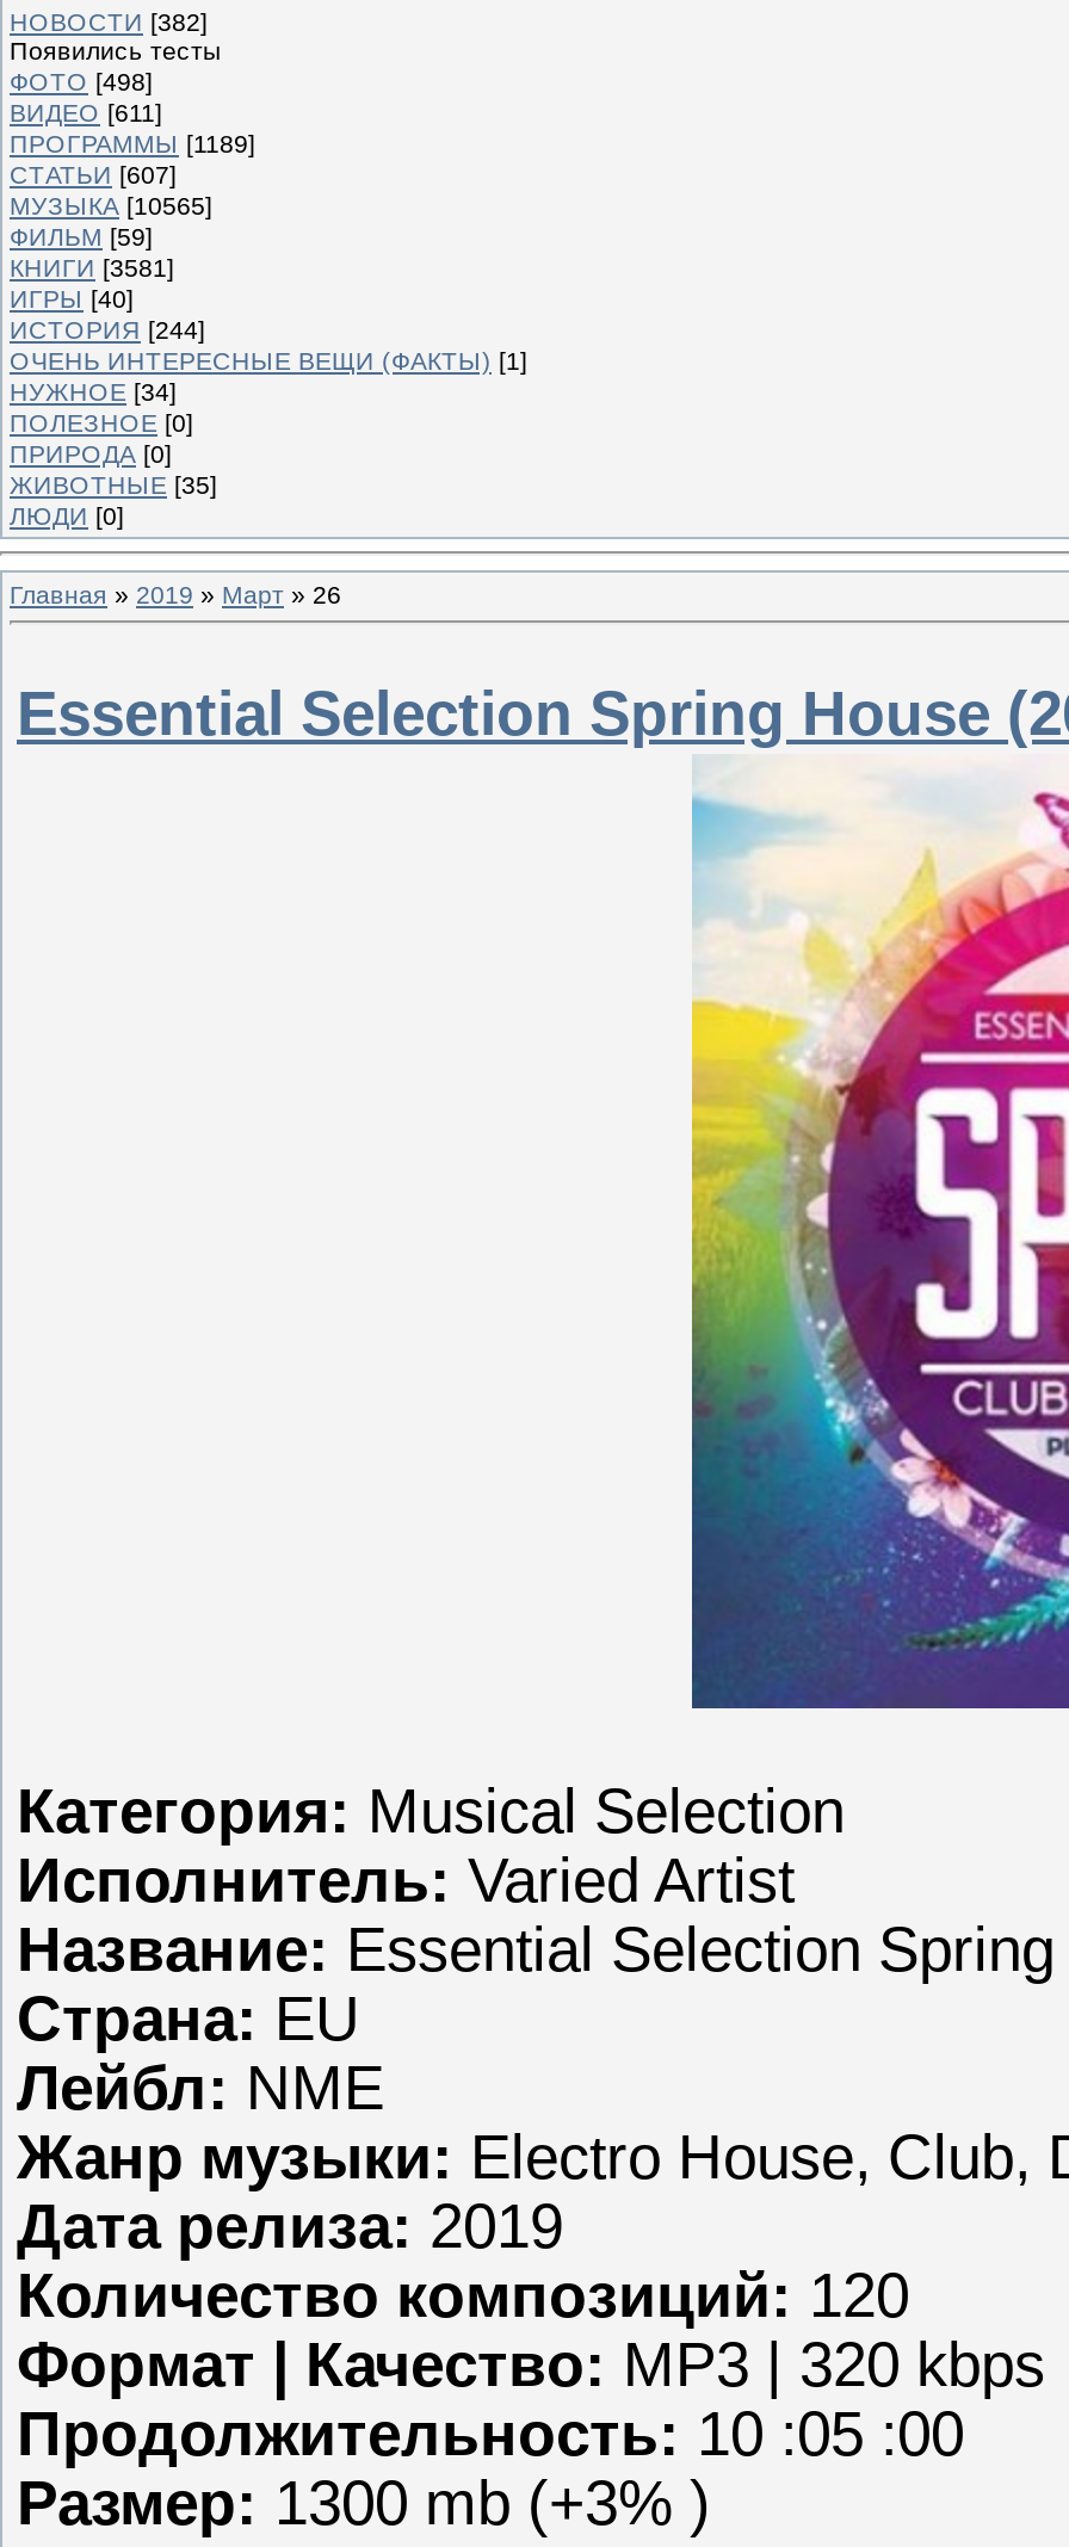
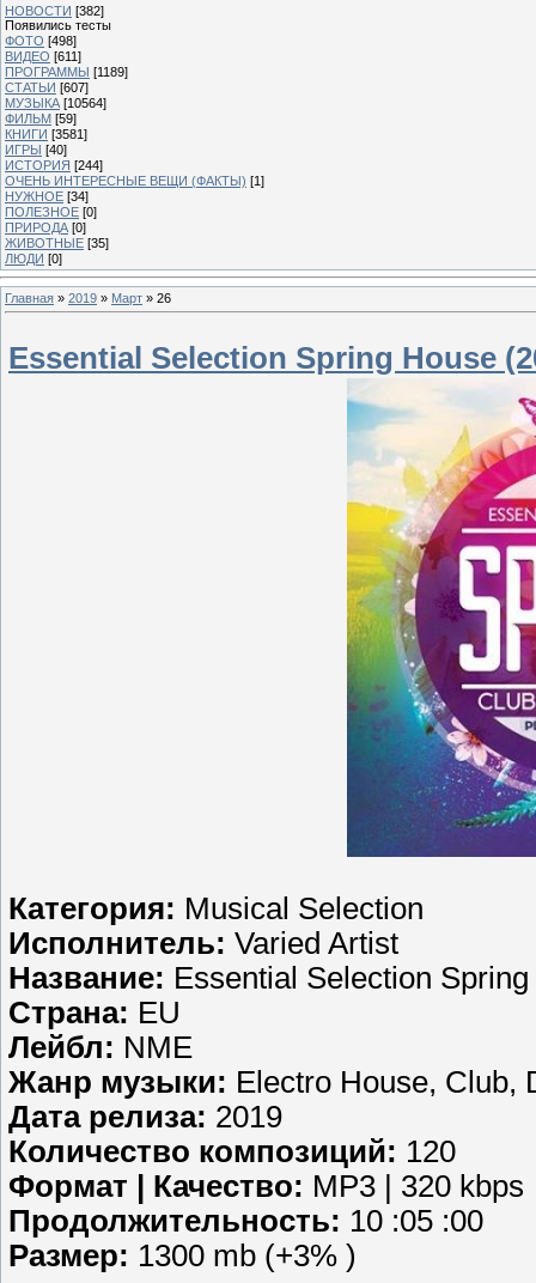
- МУЗЫКА [10565]
+ МУЗЫКА [10564]
